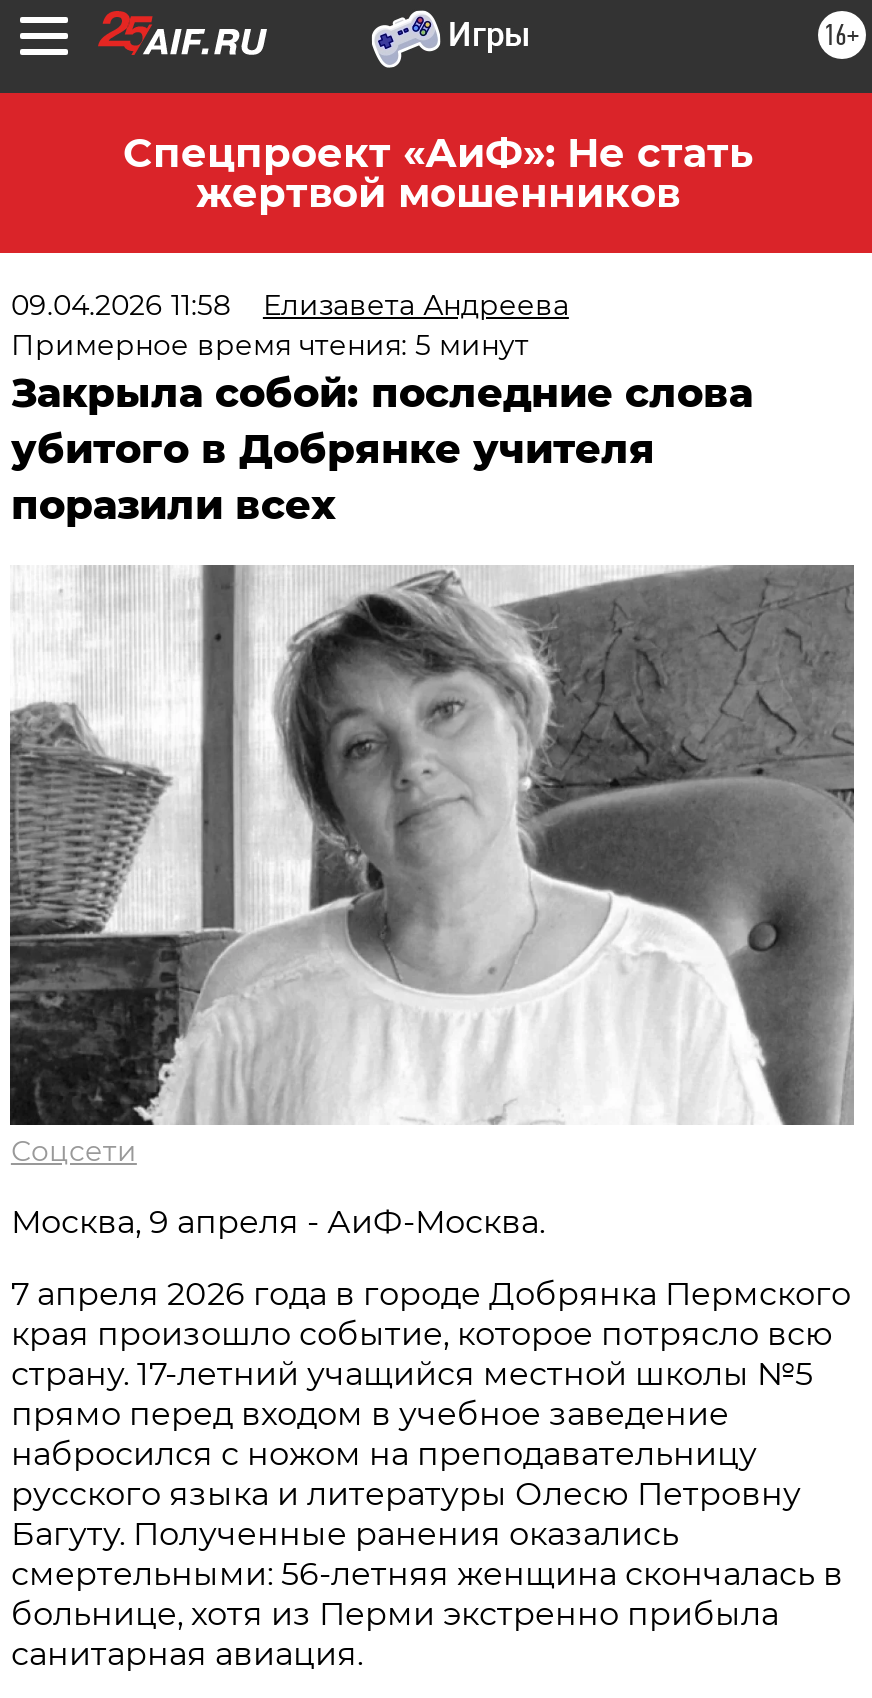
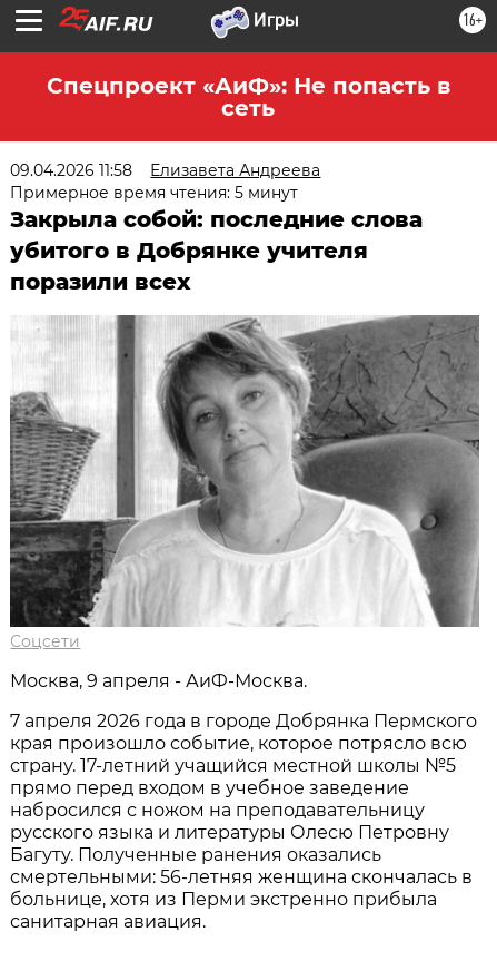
- Спецпроект «АиФ»: Не стать
- жертвой мошенников
+ Спецпроект «АиФ»: Не попасть в
+ сеть
